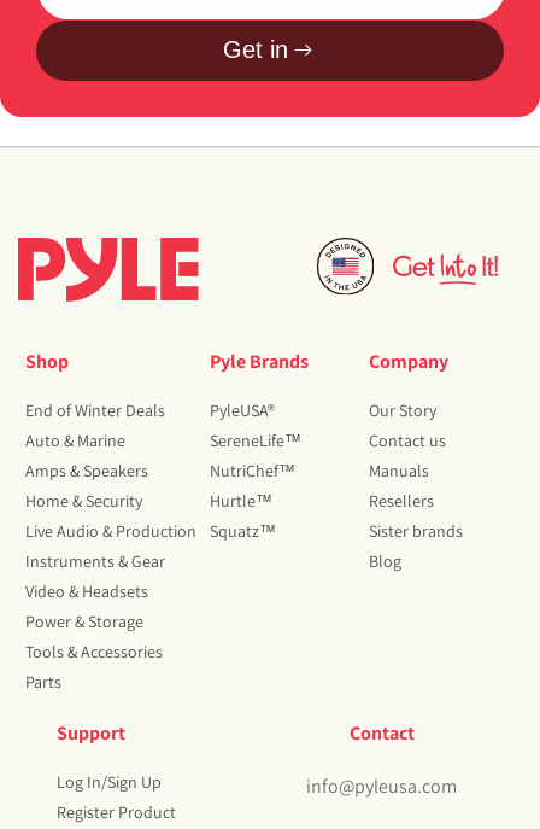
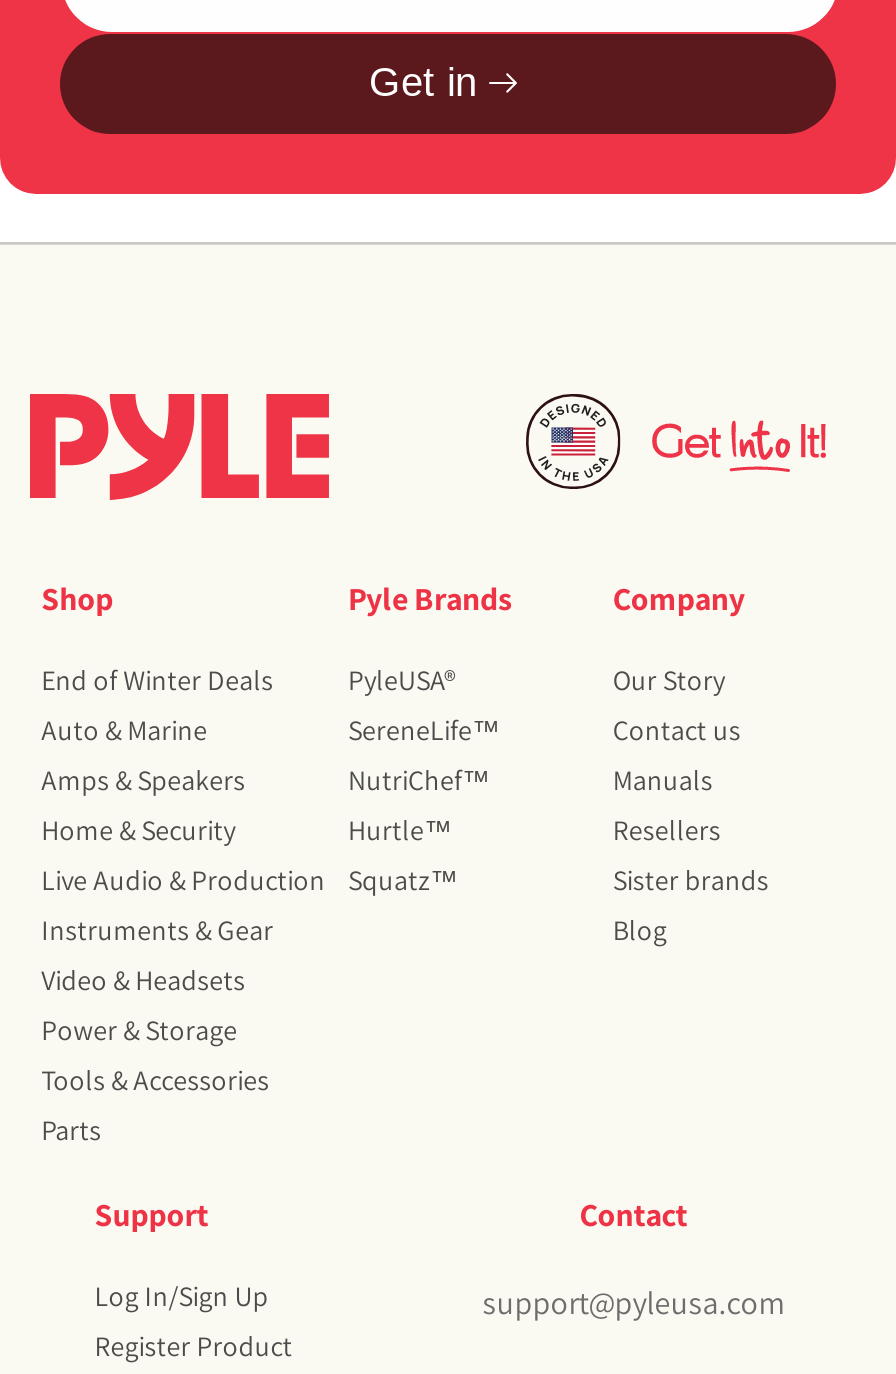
- info@pyleusa.com
+ support@pyleusa.com
